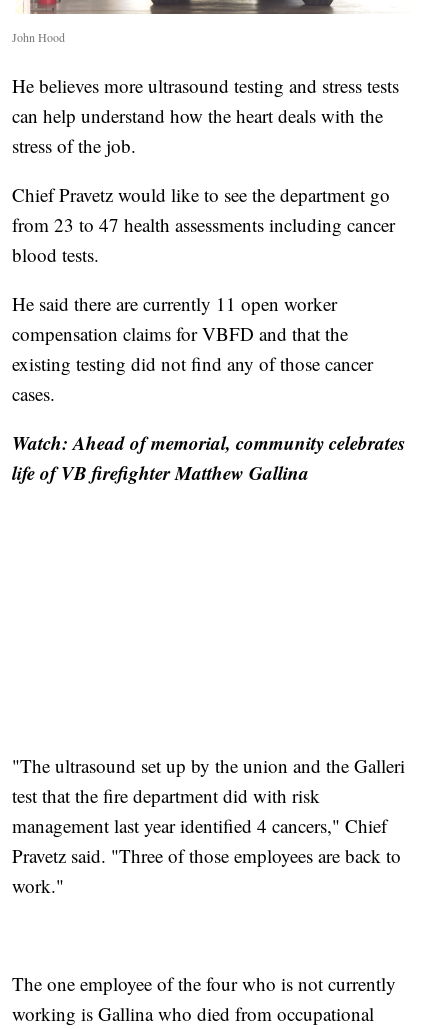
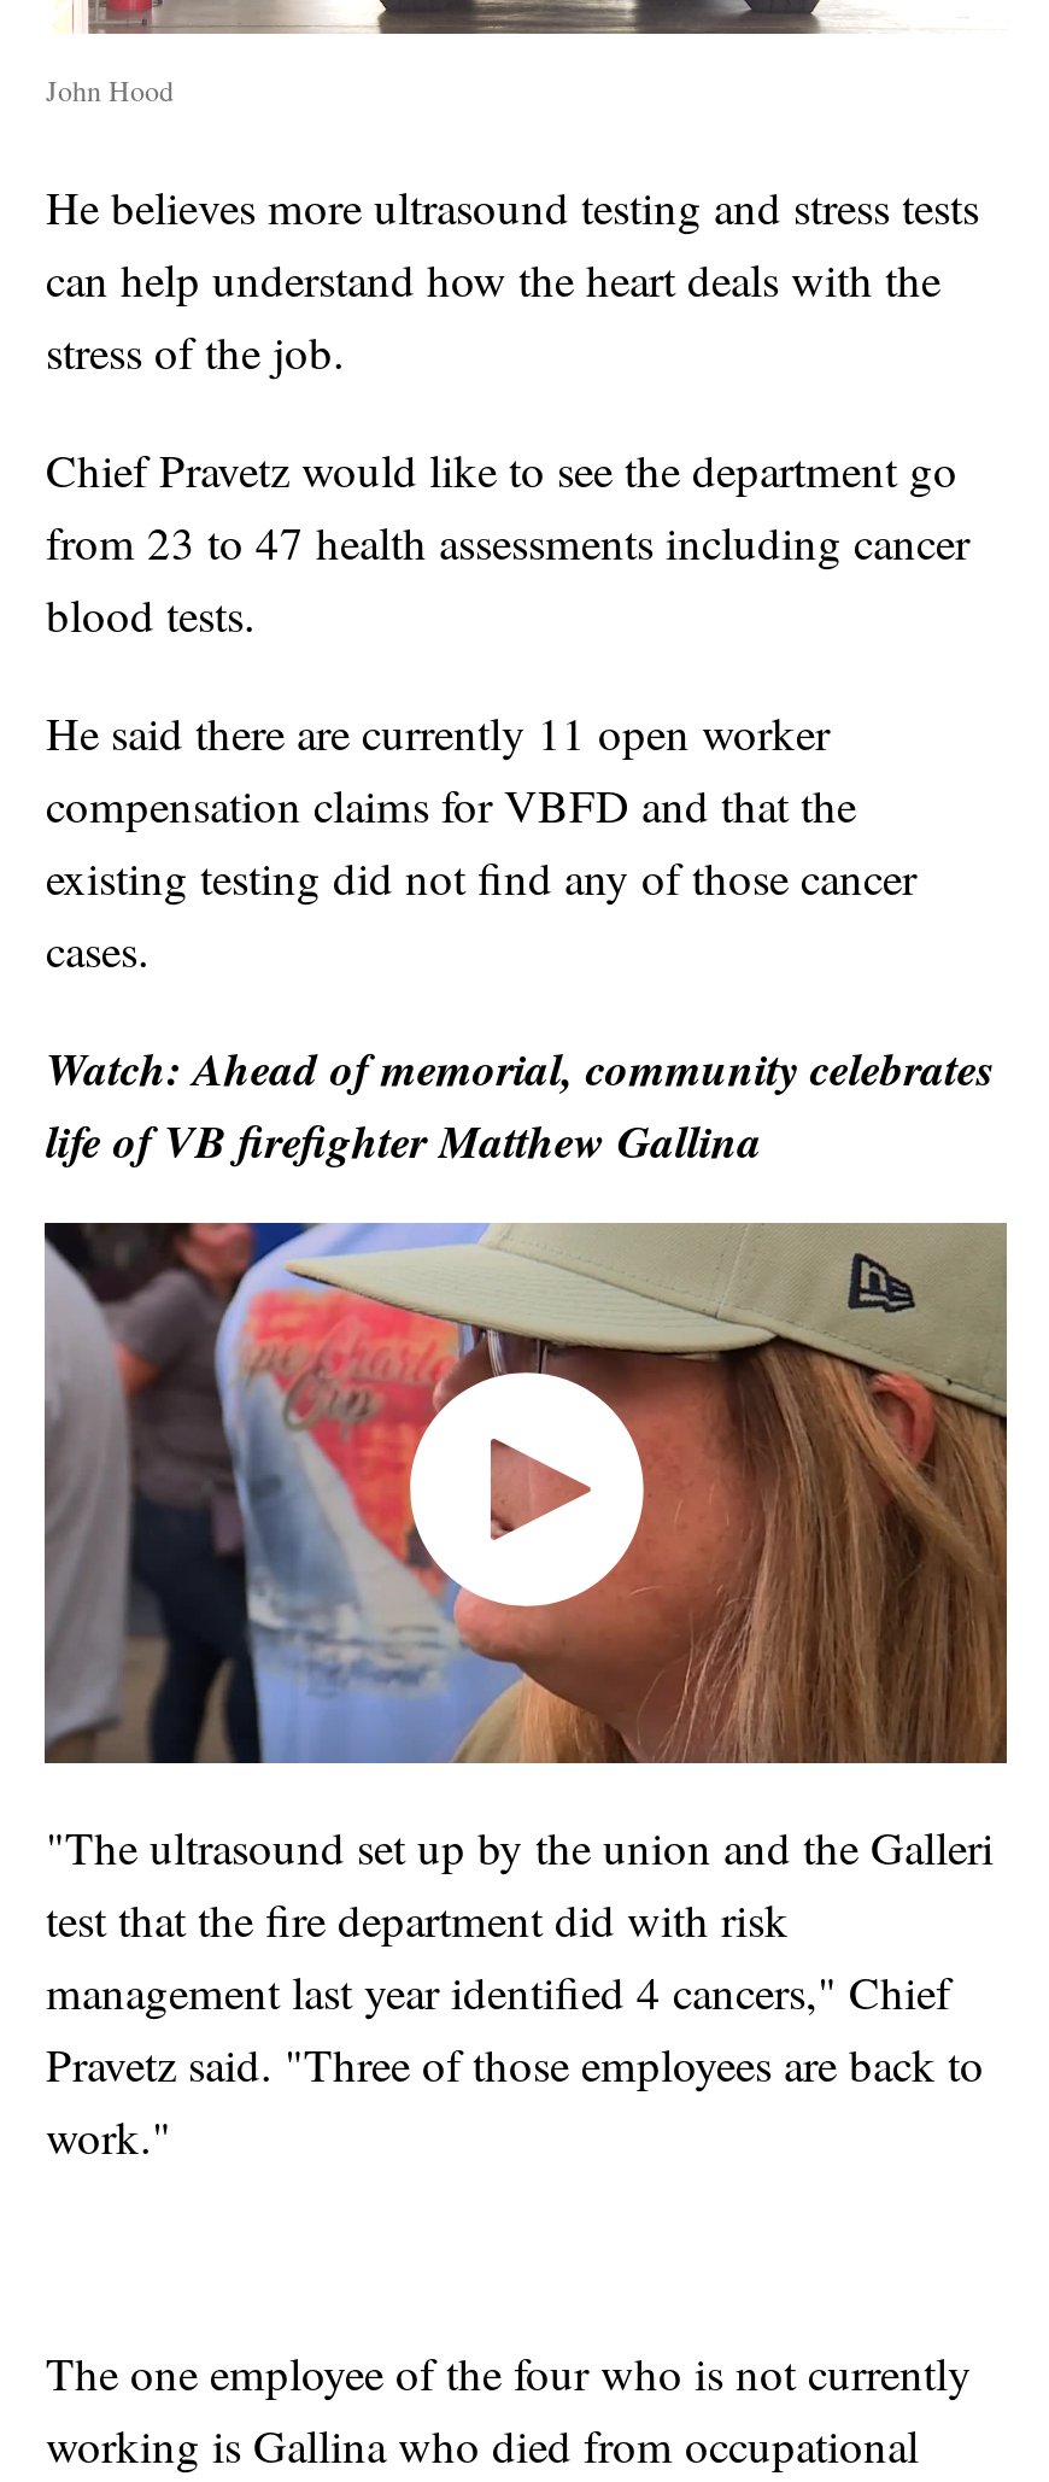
+ [image]
